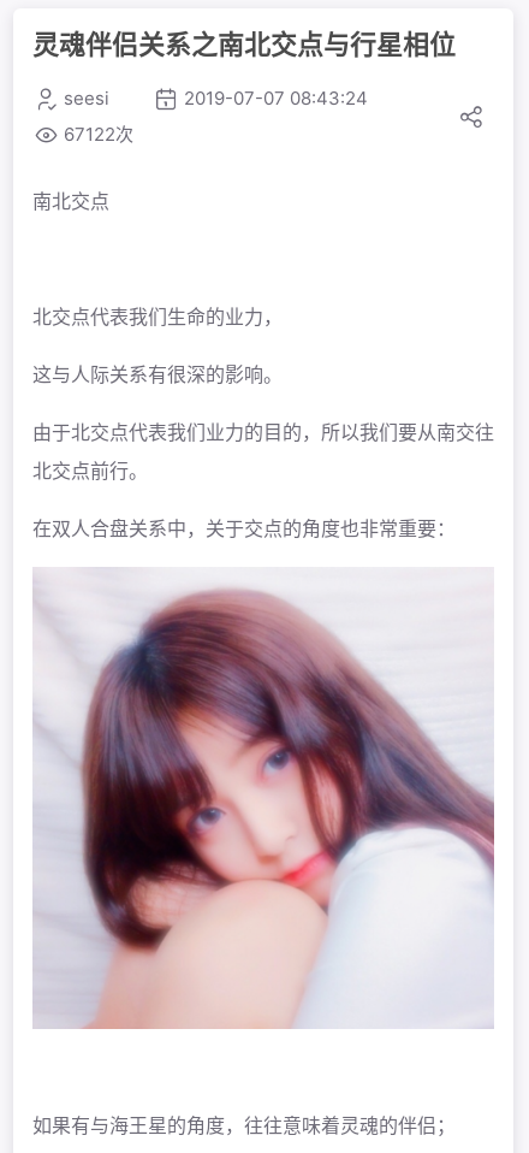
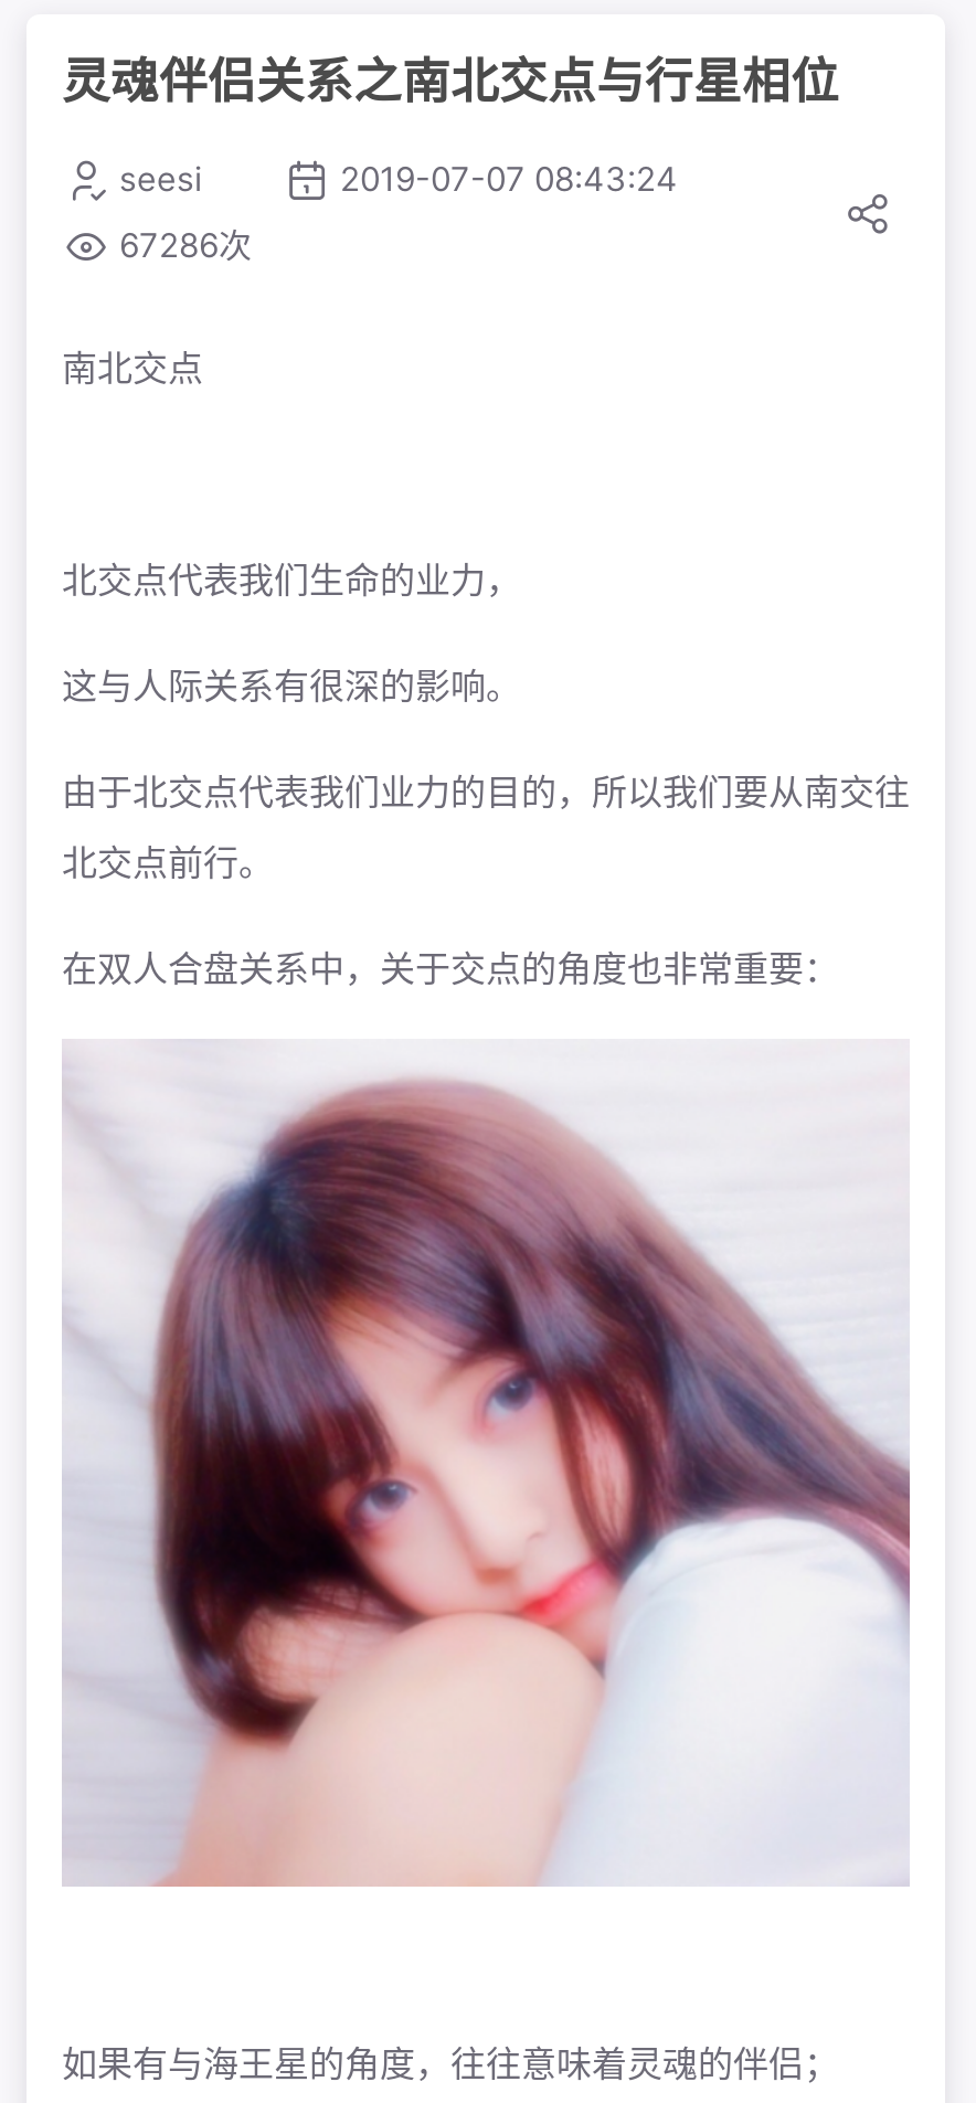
- 67122次
+ 67286次
